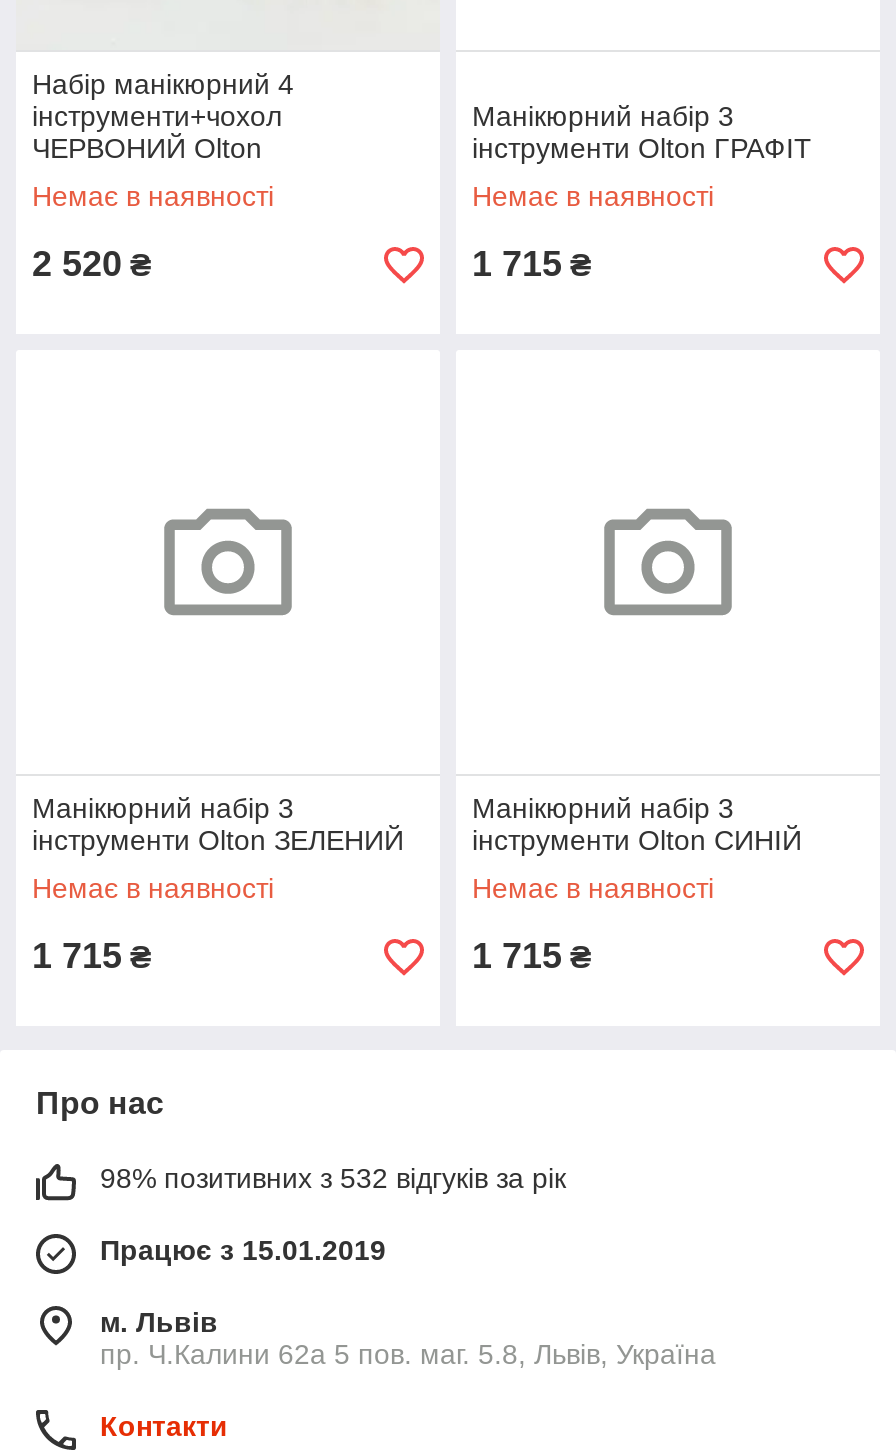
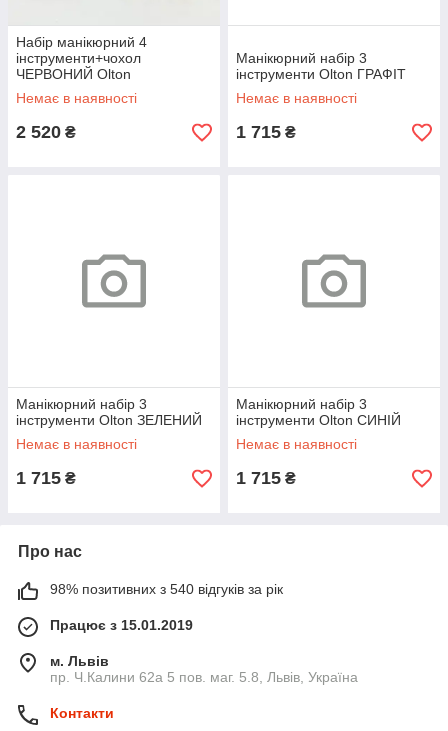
- 98% позитивних з 532 відгуків за рік
+ 98% позитивних з 540 відгуків за рік
